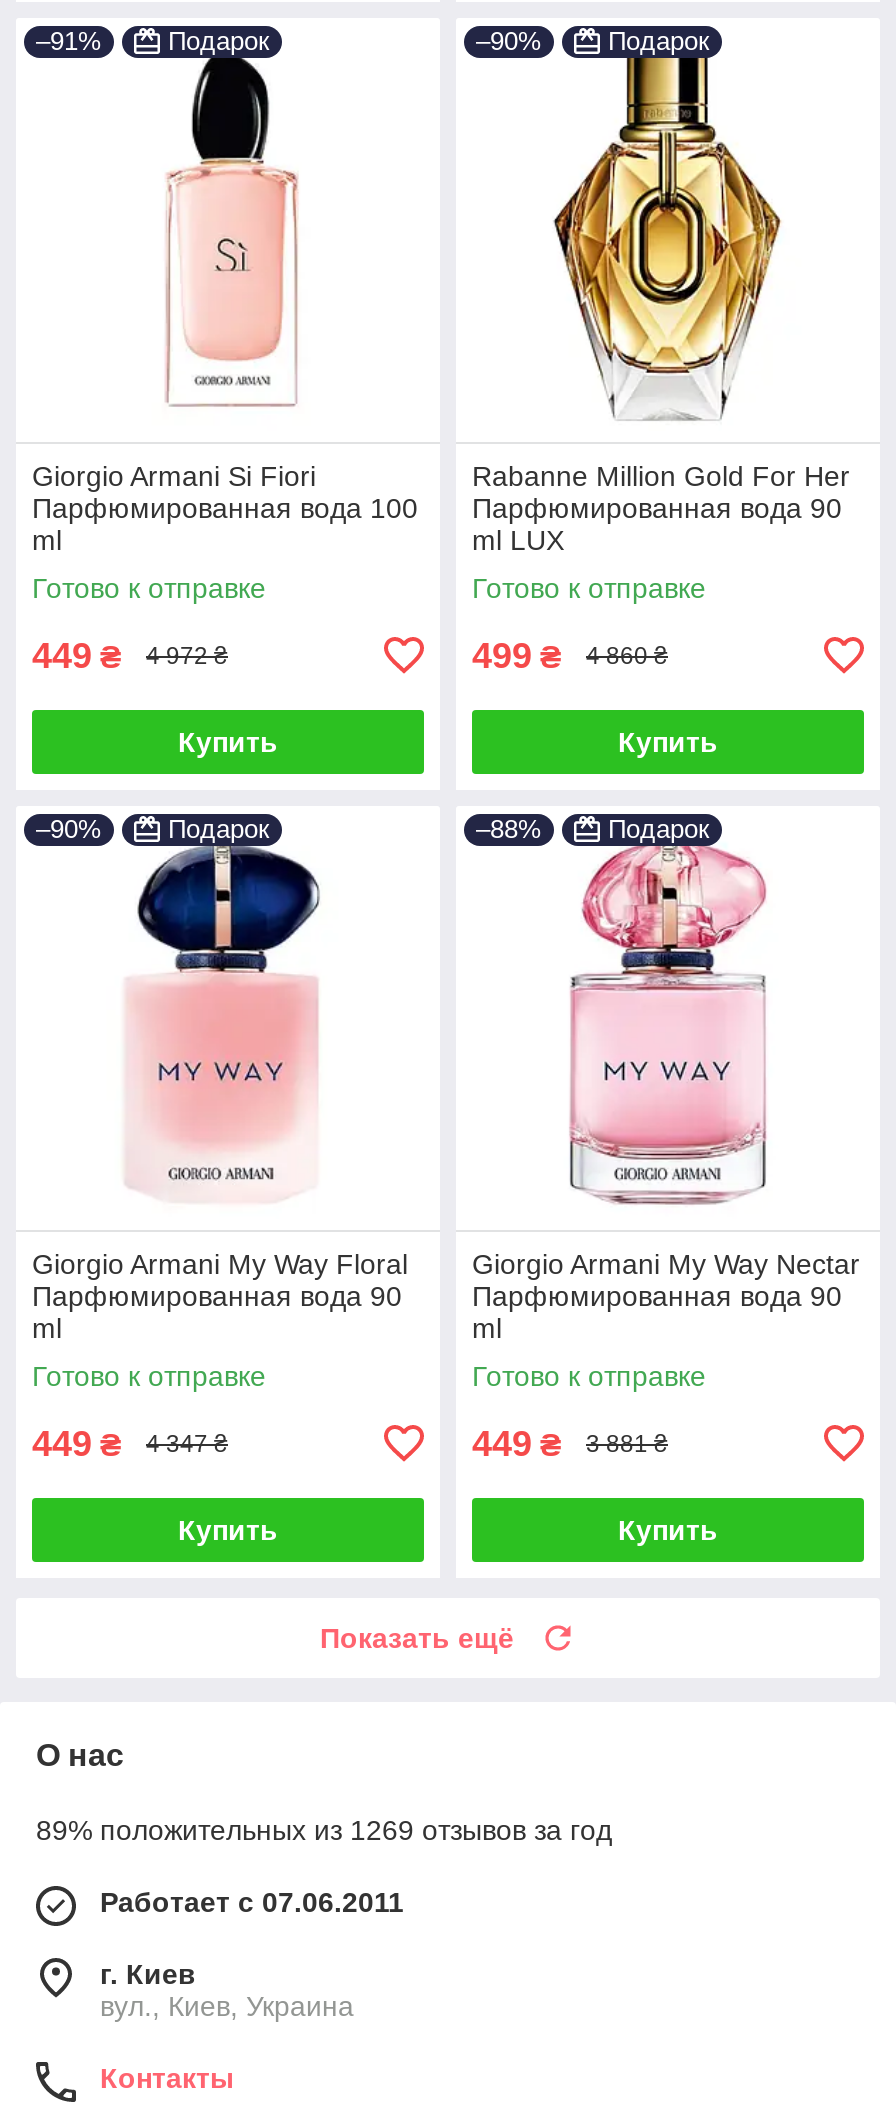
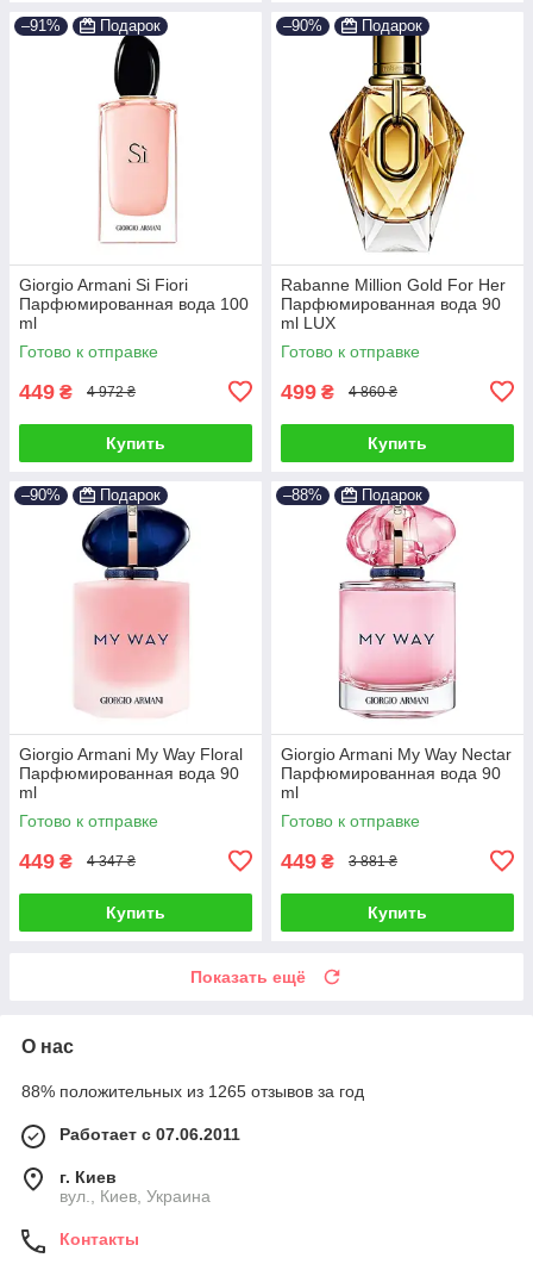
- 89% положительных из 1269 отзывов за год
+ 88% положительных из 1265 отзывов за год
